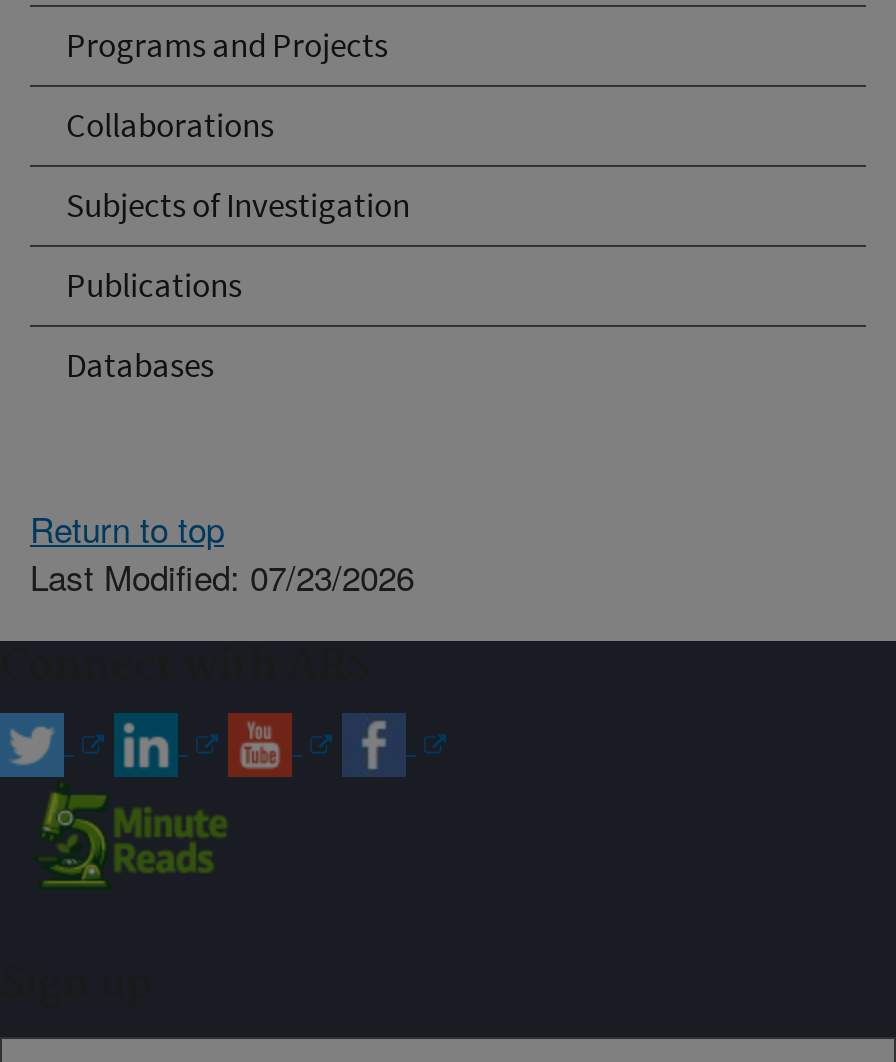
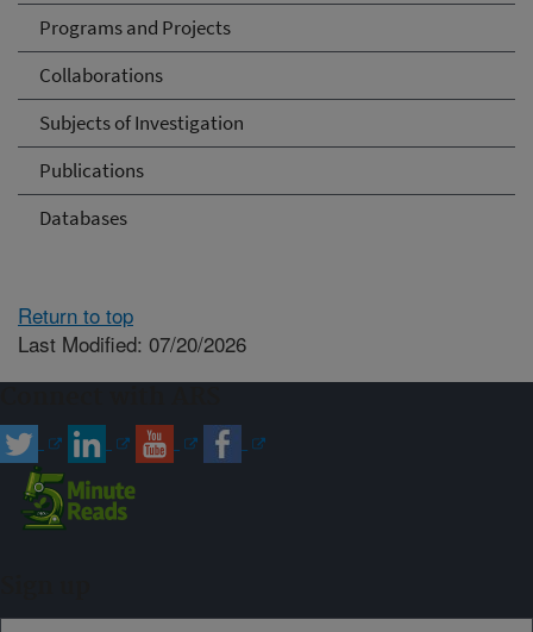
- Last Modified: 07/23/2026
+ Last Modified: 07/20/2026
